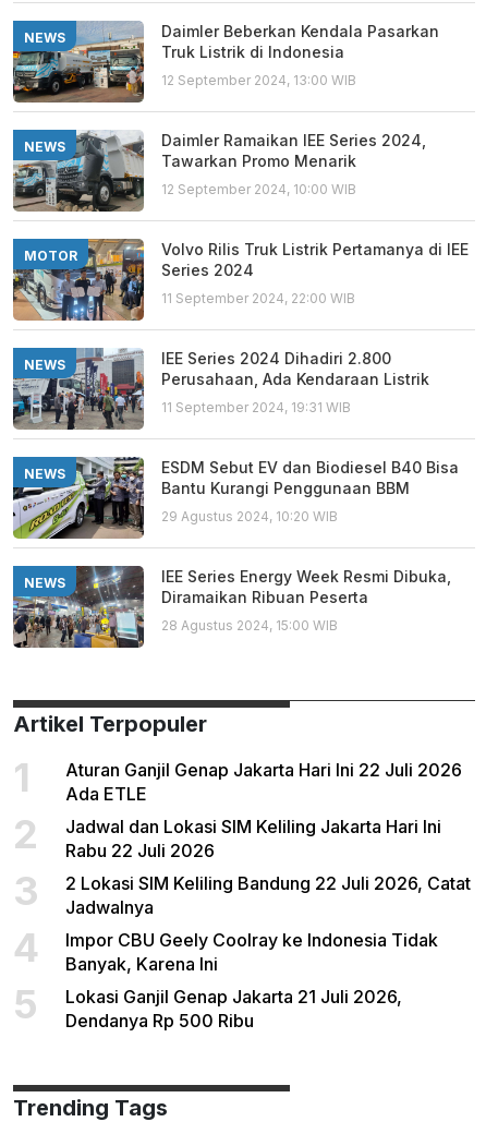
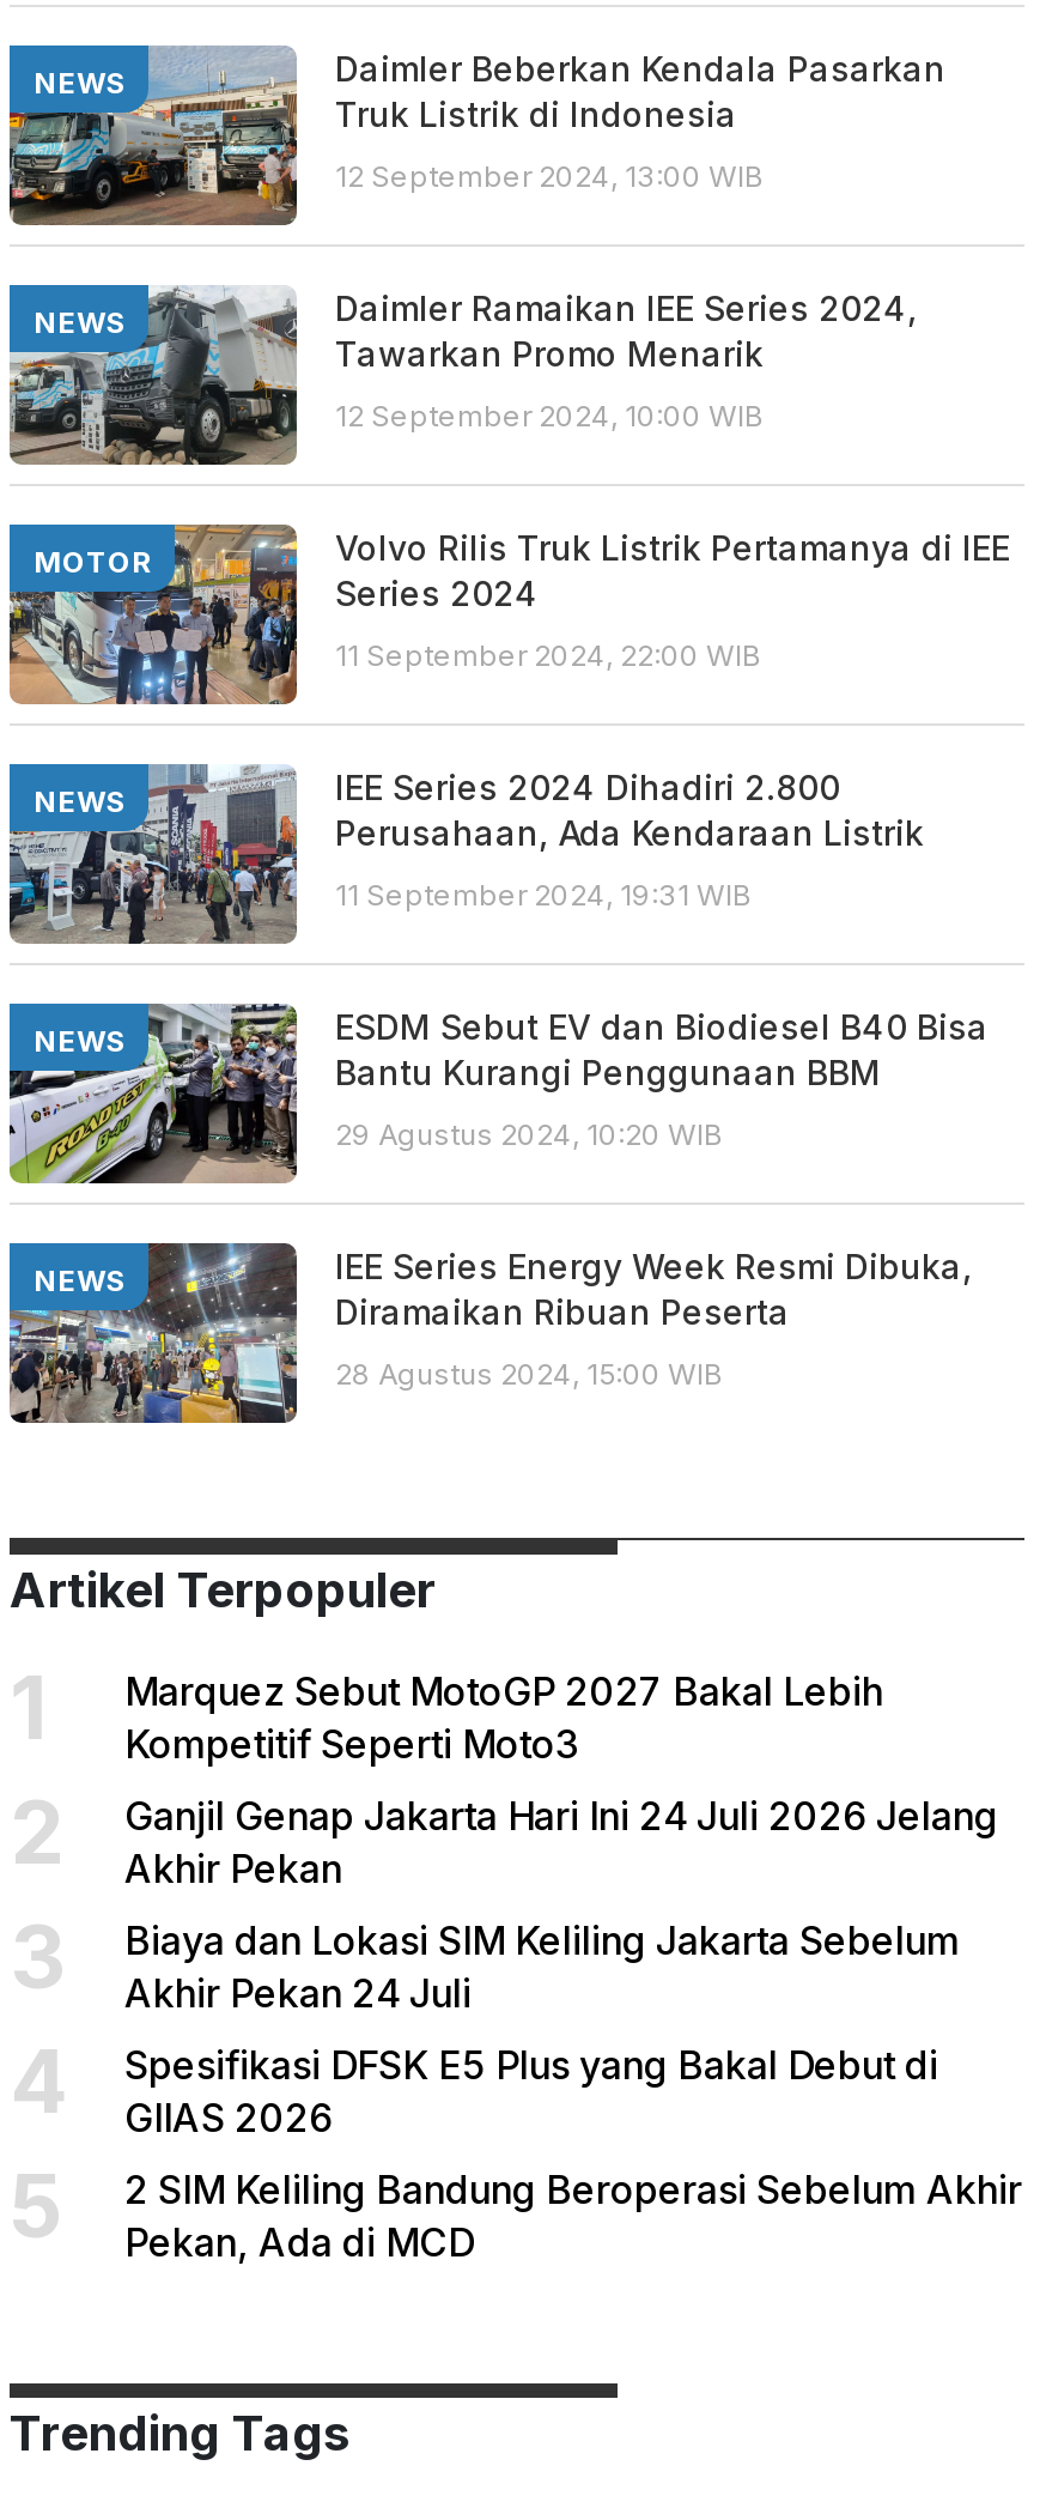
- Aturan Ganjil Genap Jakarta Hari Ini 22 Juli 2026
- Ada ETLE
+ Marquez Sebut MotoGP 2027 Bakal Lebih
+ Kompetitif Seperti Moto3

- Jadwal dan Lokasi SIM Keliling Jakarta Hari Ini
- Rabu 22 Juli 2026
+ Ganjil Genap Jakarta Hari Ini 24 Juli 2026 Jelang
+ Akhir Pekan

- 2 Lokasi SIM Keliling Bandung 22 Juli 2026, Catat
- Jadwalnya
+ Biaya dan Lokasi SIM Keliling Jakarta Sebelum
+ Akhir Pekan 24 Juli

- Impor CBU Geely Coolray ke Indonesia Tidak
- Banyak, Karena Ini
+ Spesifikasi DFSK E5 Plus yang Bakal Debut di
+ GIIAS 2026

- Lokasi Ganjil Genap Jakarta 21 Juli 2026,
- Dendanya Rp 500 Ribu
+ 2 SIM Keliling Bandung Beroperasi Sebelum Akhir
+ Pekan, Ada di MCD
